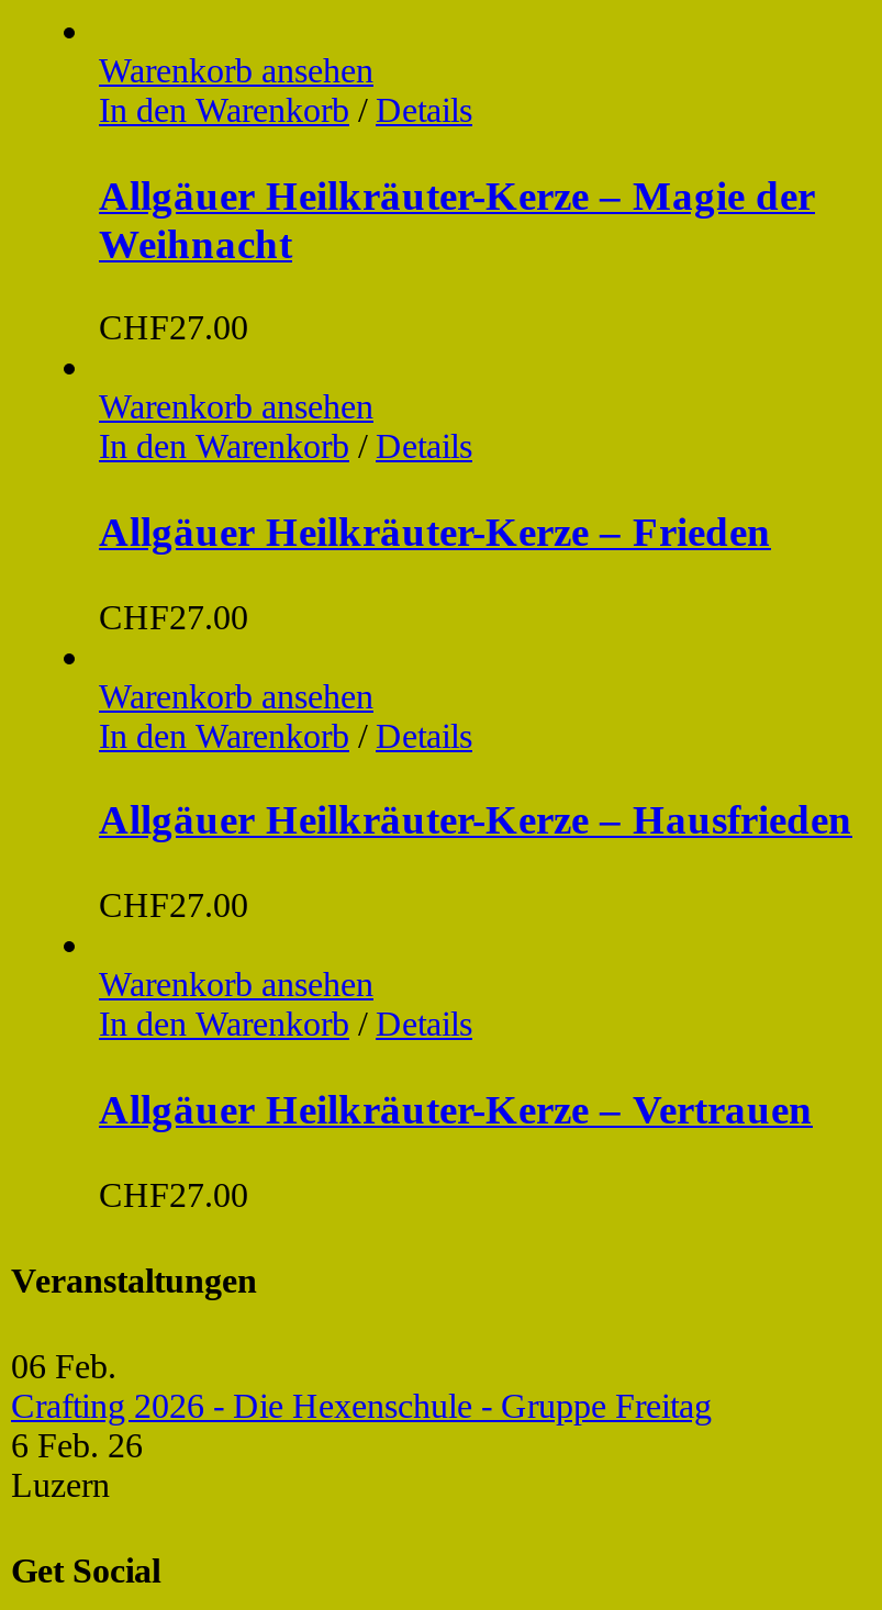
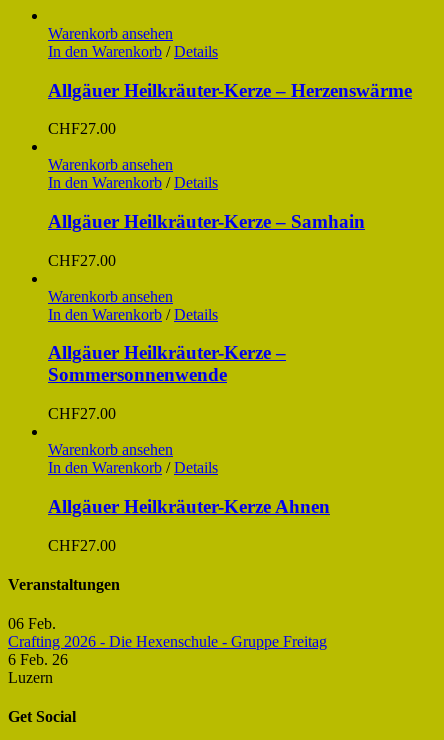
- Allgäuer Heilkräuter-Kerze – Magie der
- Weihnacht
+ Allgäuer Heilkräuter-Kerze – Herzenswärme

moved up: CHF27.00 | Warenkorb ansehen | In den Warenkorb / Details

- Allgäuer Heilkräuter-Kerze – Frieden
+ Allgäuer Heilkräuter-Kerze – Samhain

moved up: CHF27.00 | Warenkorb ansehen | In den Warenkorb / Details

- Allgäuer Heilkräuter-Kerze – Hausfrieden
+ Allgäuer Heilkräuter-Kerze –
+ Sommersonnenwende

- Allgäuer Heilkräuter-Kerze – Vertrauen
+ Allgäuer Heilkräuter-Kerze Ahnen
